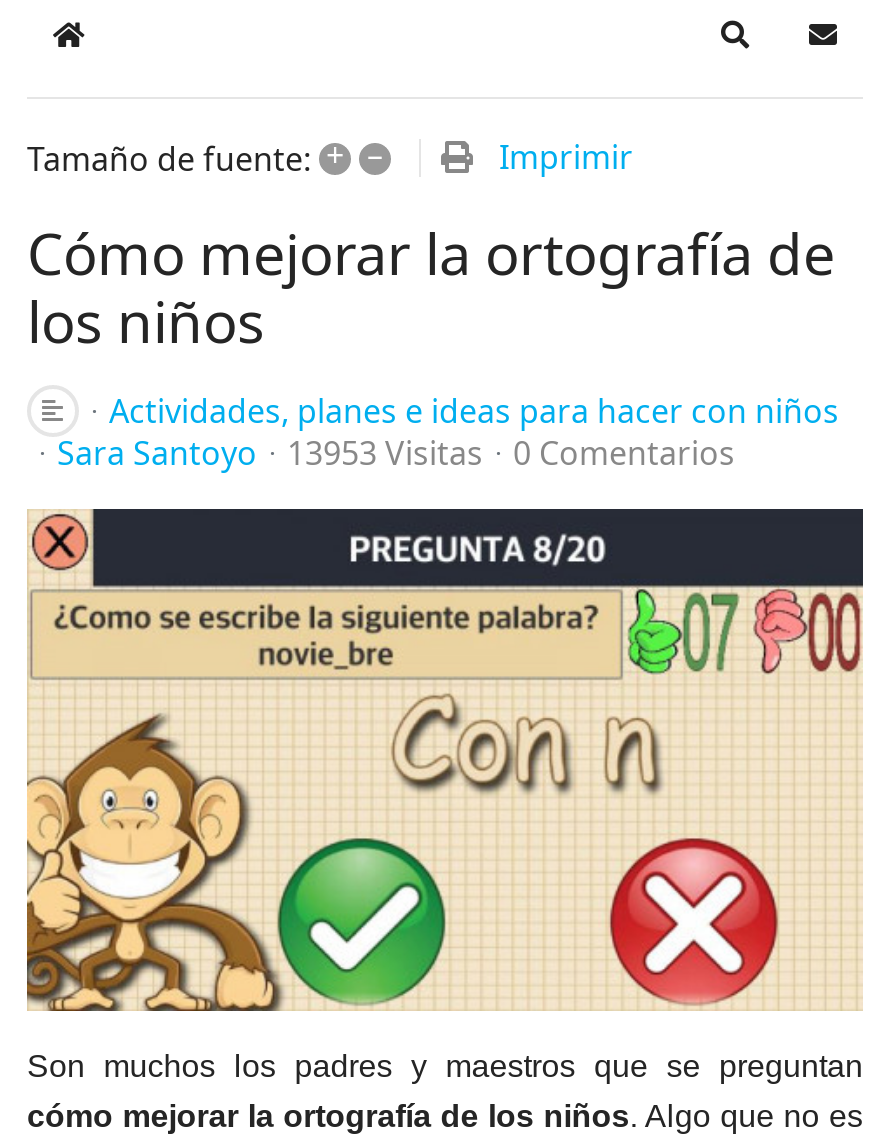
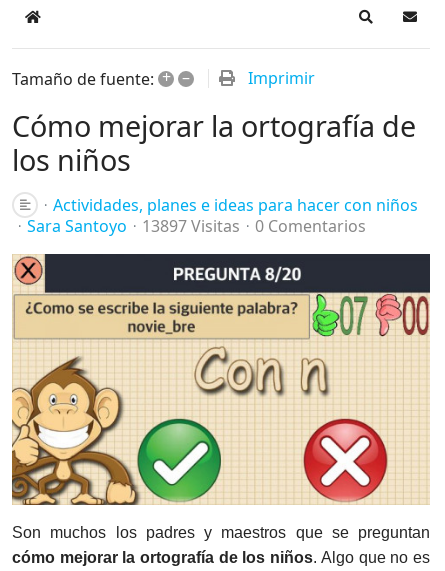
- Sara Santoyo 13953 Visitas 0 Comentarios
+ Sara Santoyo 13897 Visitas 0 Comentarios
